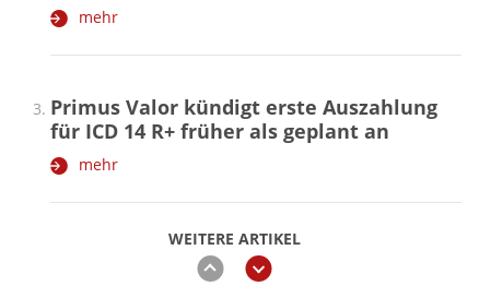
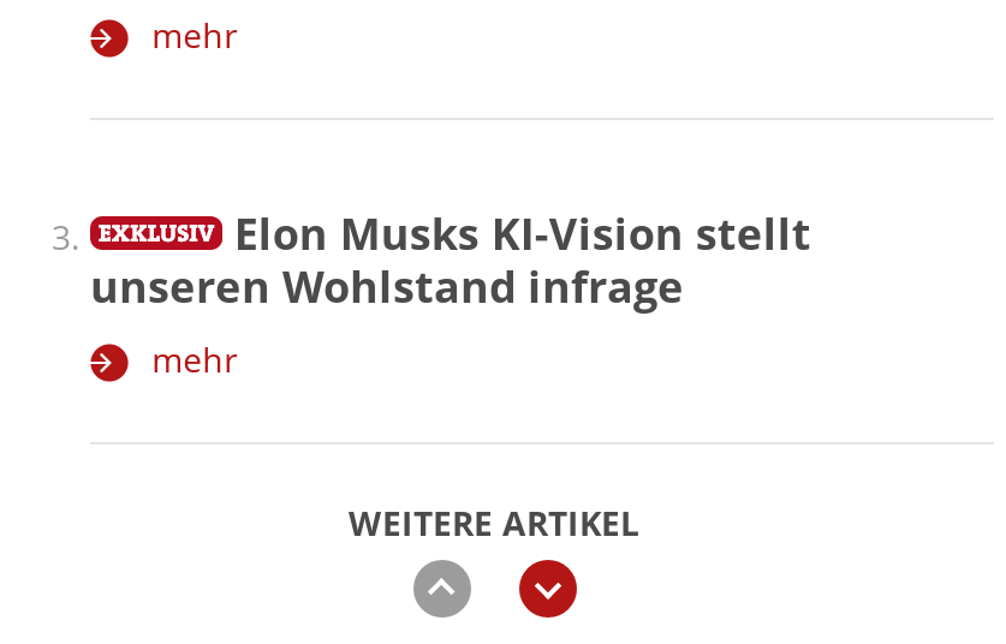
- Primus Valor kündigt erste Auszahlung
- für ICD 14 R+ früher als geplant an
+ Elon Musks KI-Vision stellt
+ unseren Wohlstand infrage
